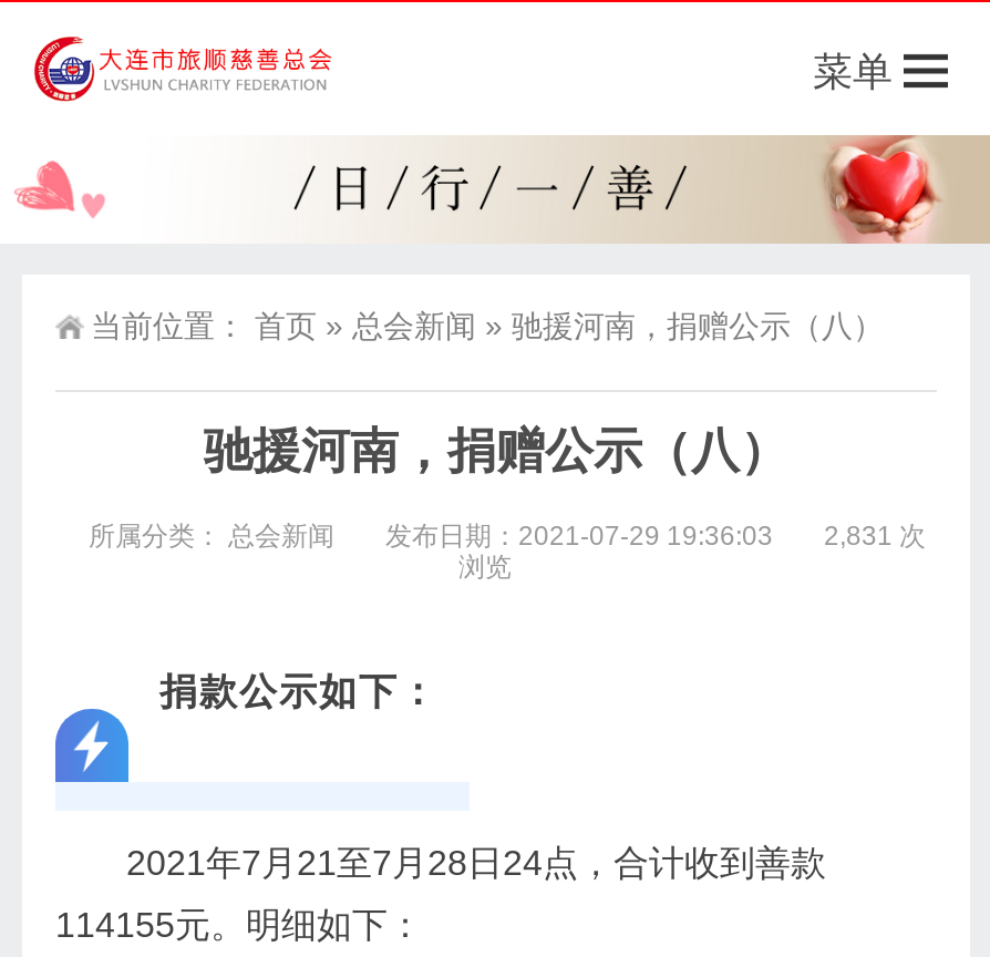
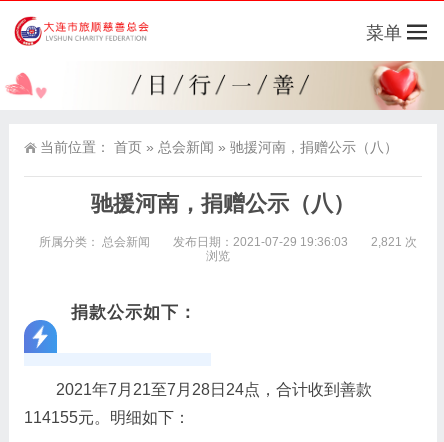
- 所属分类： 总会新闻 发布日期：2021-07-29 19:36:03 2,831 次
+ 所属分类： 总会新闻 发布日期：2021-07-29 19:36:03 2,821 次
